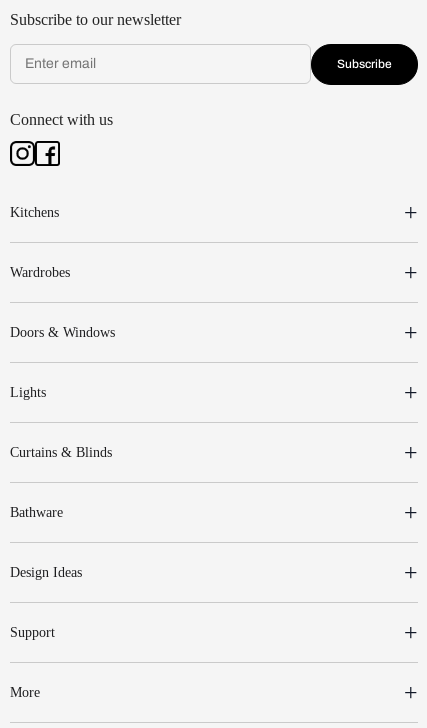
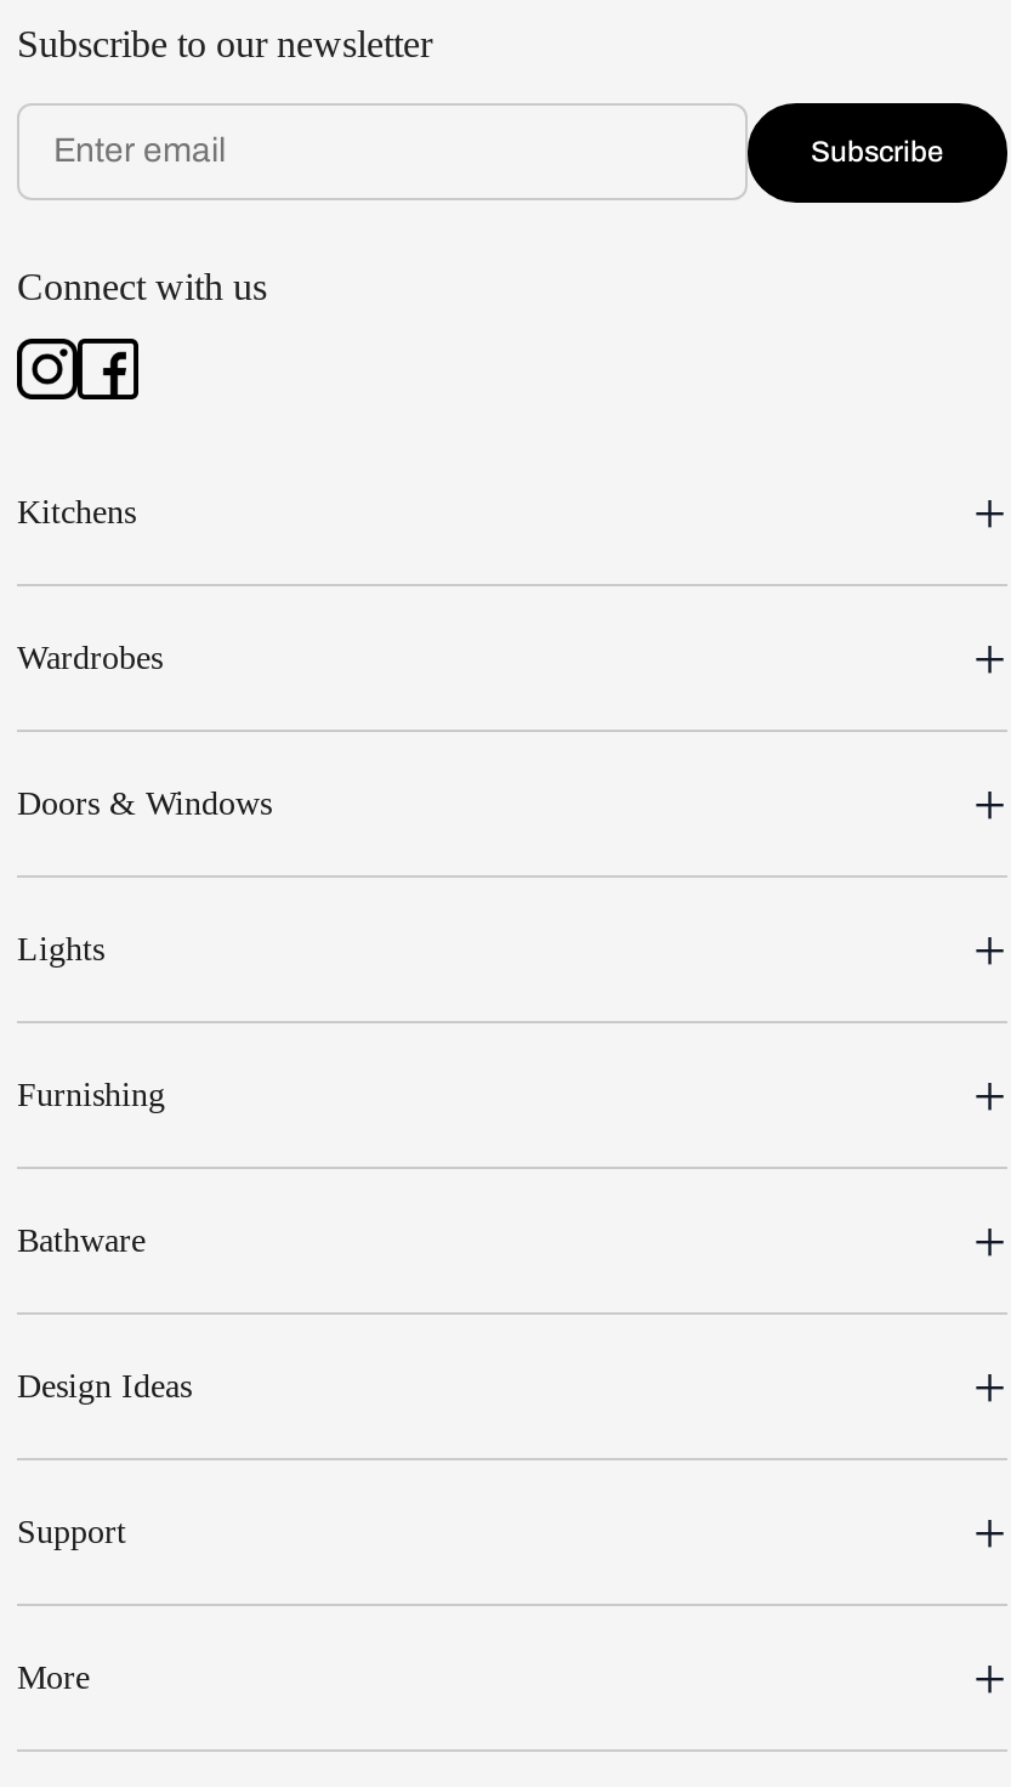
- Curtains & Blinds
+ Furnishing
